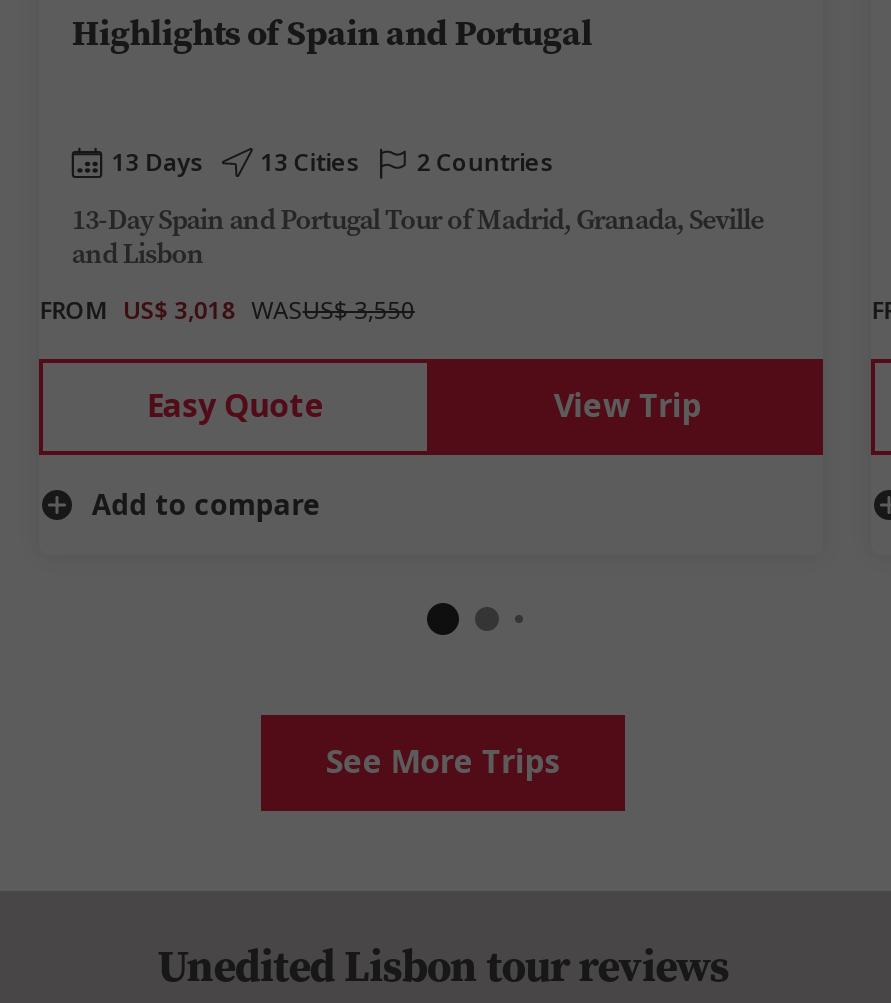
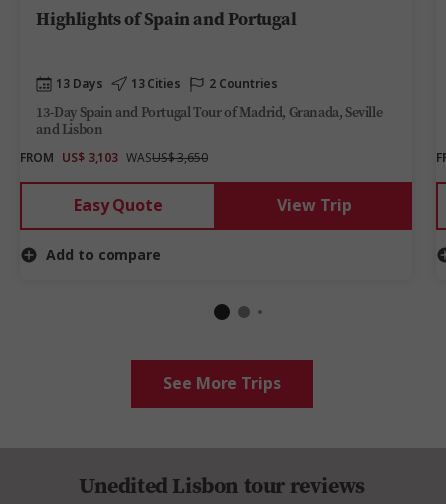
- FROM US$ 3,018 WASUS$ 3,550
+ FROM US$ 3,103 WASUS$ 3,650
